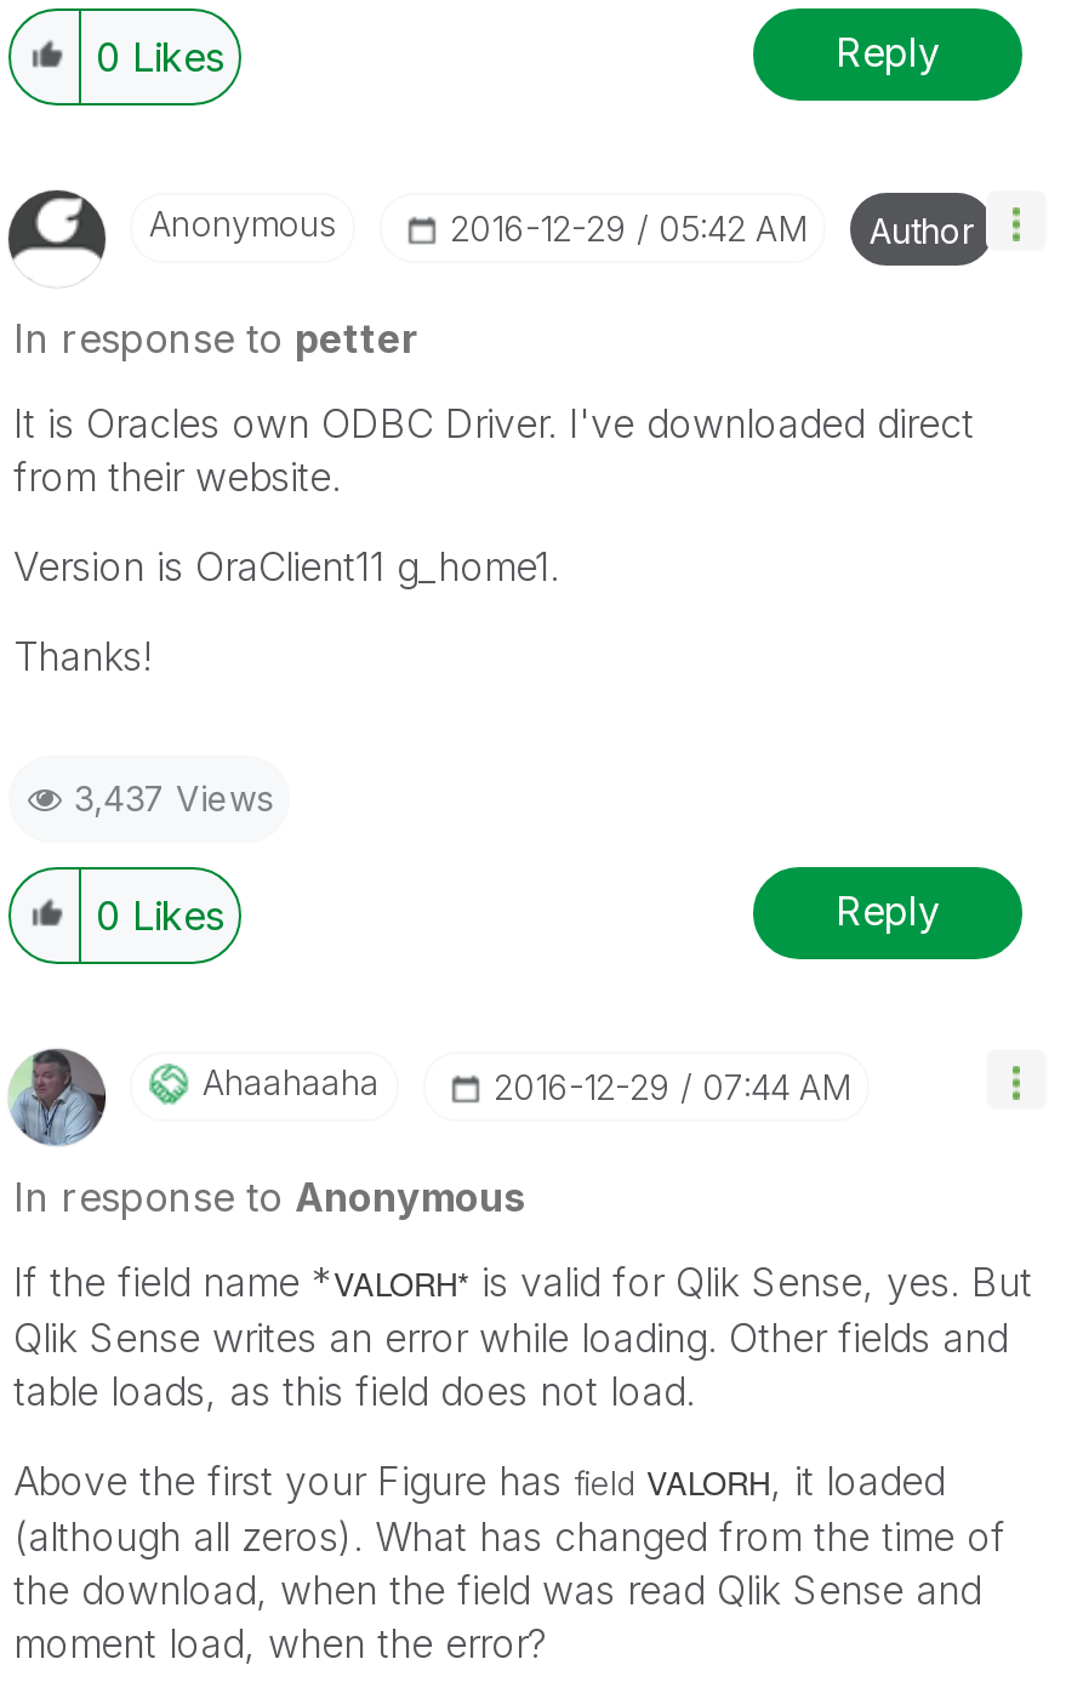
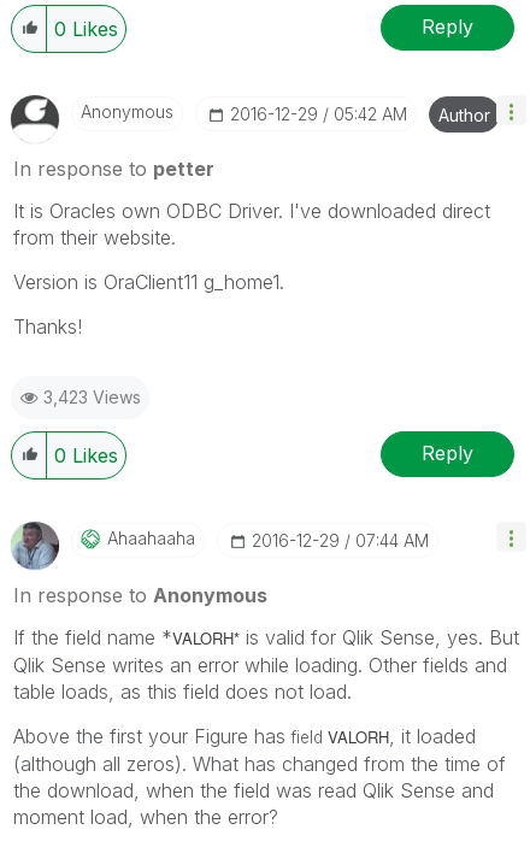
- 3,437 Views
+ 3,423 Views
